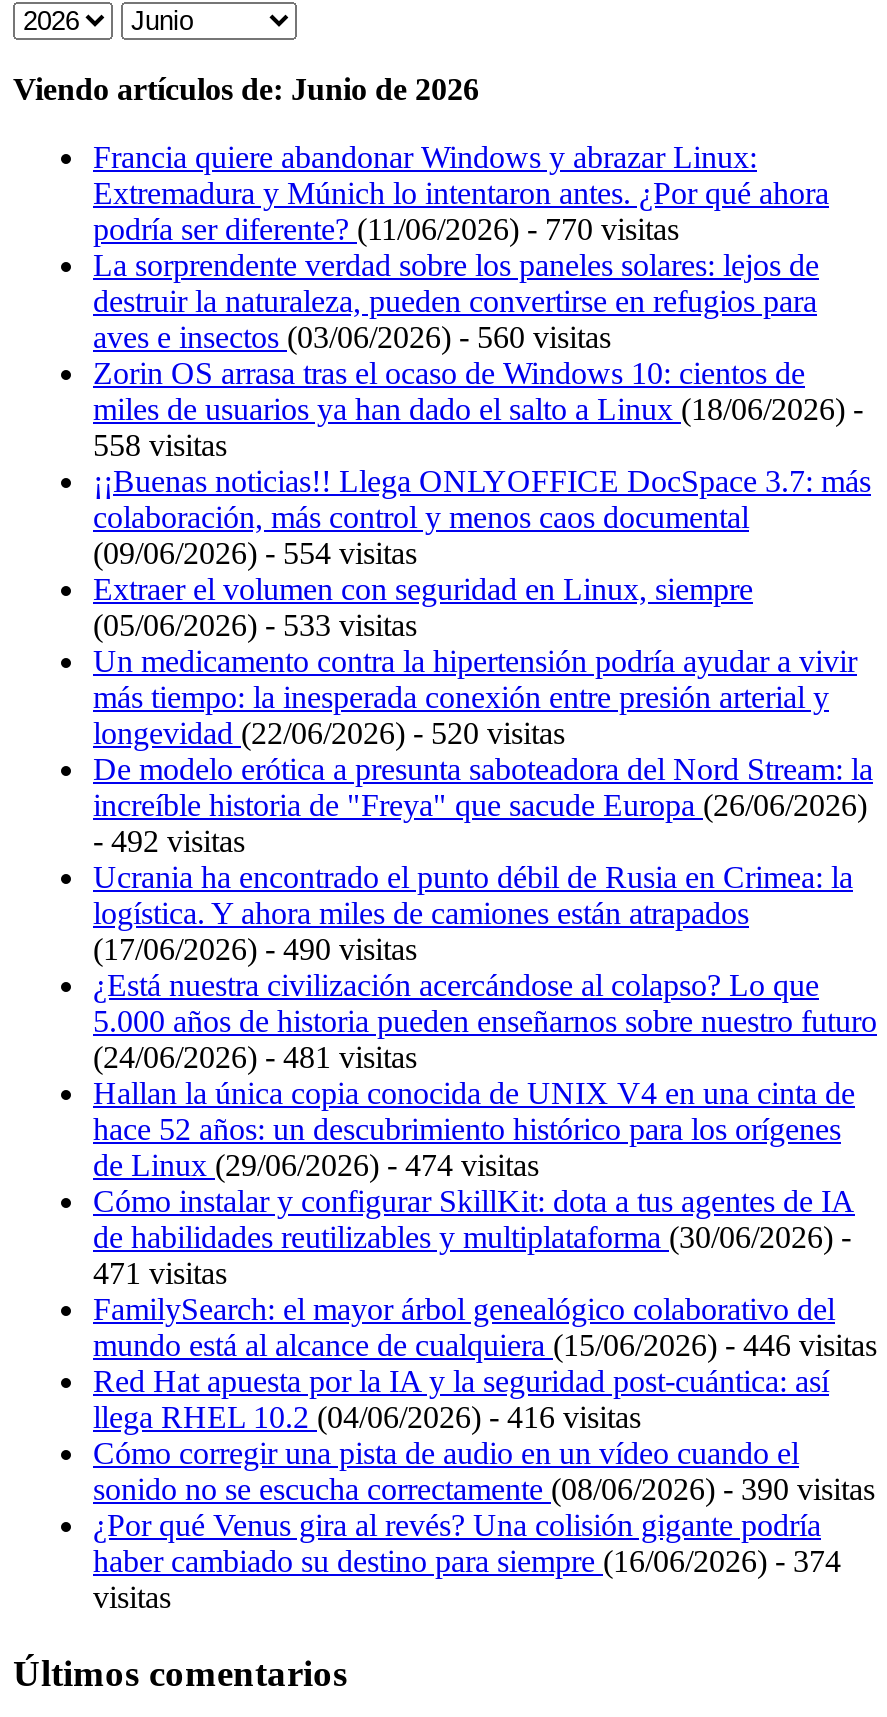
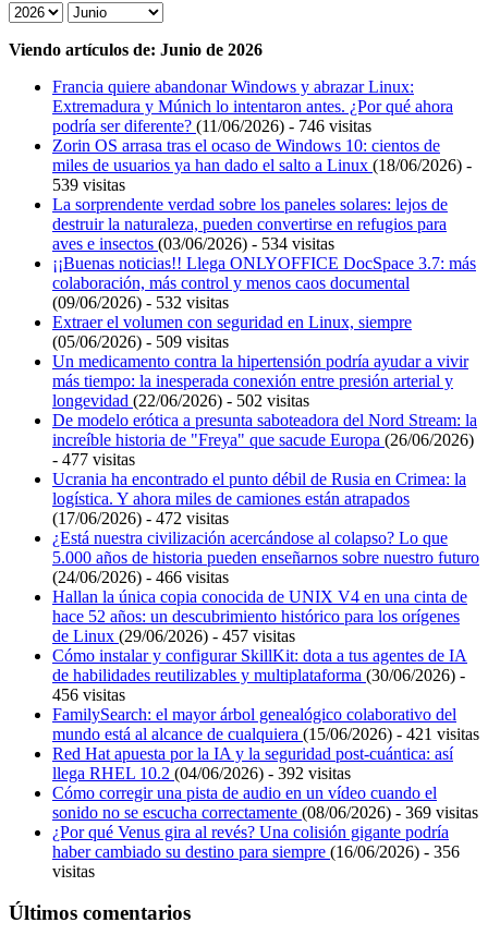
- podría ser diferente? (11/06/2026) - 770 visitas
- aves e insectos (03/06/2026) - 560 visitas
+ podría ser diferente? (11/06/2026) - 746 visitas

moved down: La sorprendente verdad sobre los paneles solares: lejos de | destruir la naturaleza, pueden convertirse en refugios para

moved up: Zorin OS arrasa tras el ocaso de Windows 10: cientos de | miles de usuarios ya han dado el salto a Linux (18/06/2026) -

- 558 visitas
+ 539 visitas
+ aves e insectos (03/06/2026) - 534 visitas

- (09/06/2026) - 554 visitas
+ (09/06/2026) - 532 visitas

- (05/06/2026) - 533 visitas
+ (05/06/2026) - 509 visitas

- longevidad (22/06/2026) - 520 visitas
+ longevidad (22/06/2026) - 502 visitas

- - 492 visitas
+ - 477 visitas

- (17/06/2026) - 490 visitas
+ (17/06/2026) - 472 visitas

- (24/06/2026) - 481 visitas
+ (24/06/2026) - 466 visitas

- de Linux (29/06/2026) - 474 visitas
+ de Linux (29/06/2026) - 457 visitas

- 471 visitas
+ 456 visitas

- mundo está al alcance de cualquiera (15/06/2026) - 446 visitas
+ mundo está al alcance de cualquiera (15/06/2026) - 421 visitas

- llega RHEL 10.2(04/06/2026) - 416 visitas
+ llega RHEL 10.2(04/06/2026) - 392 visitas

- sonido no se escucha correctamente (08/06/2026) - 390 visitas
+ sonido no se escucha correctamente (08/06/2026) - 369 visitas

- haber cambiado su destino para siempre (16/06/2026) - 374
+ haber cambiado su destino para siempre (16/06/2026) - 356
